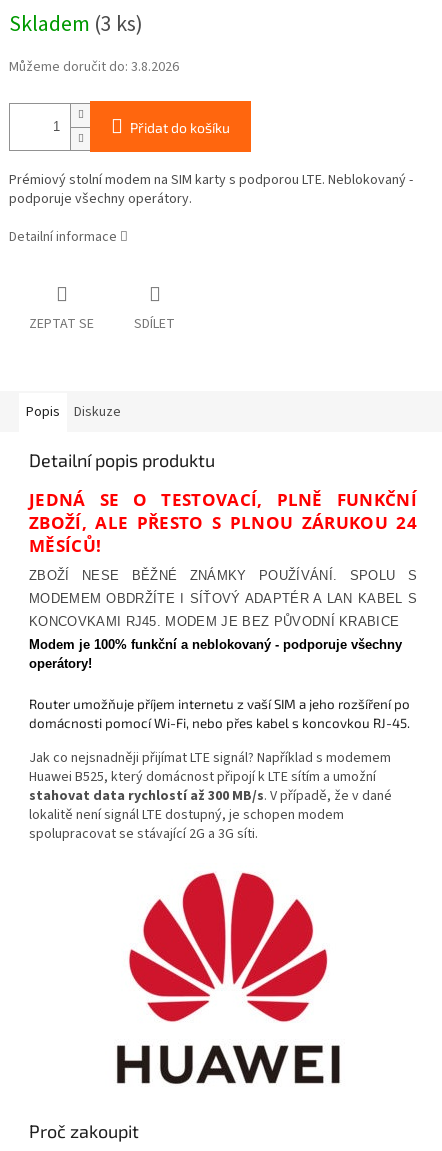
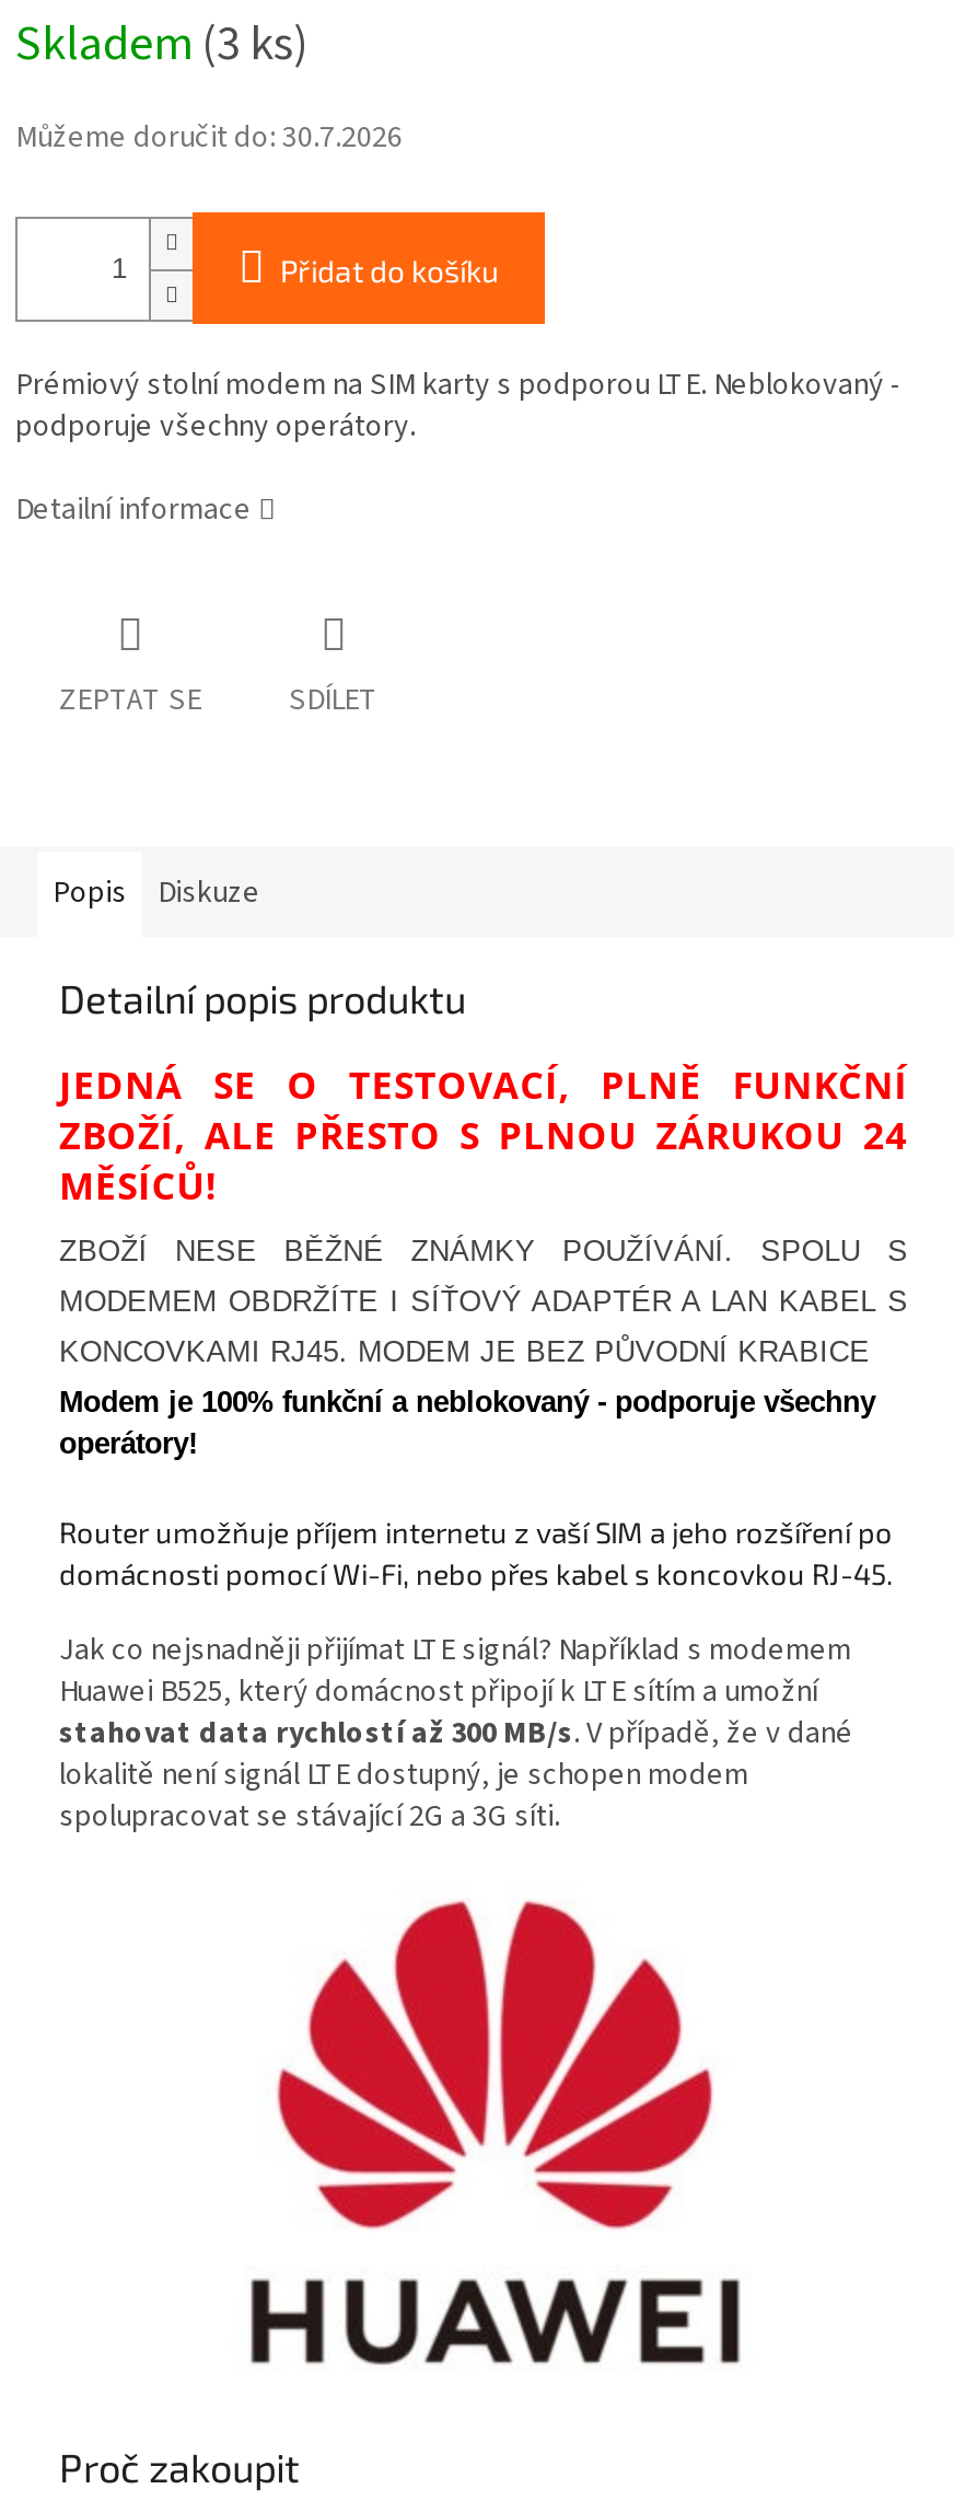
- Můžeme doručit do: 3.8.2026
+ Můžeme doručit do: 30.7.2026
